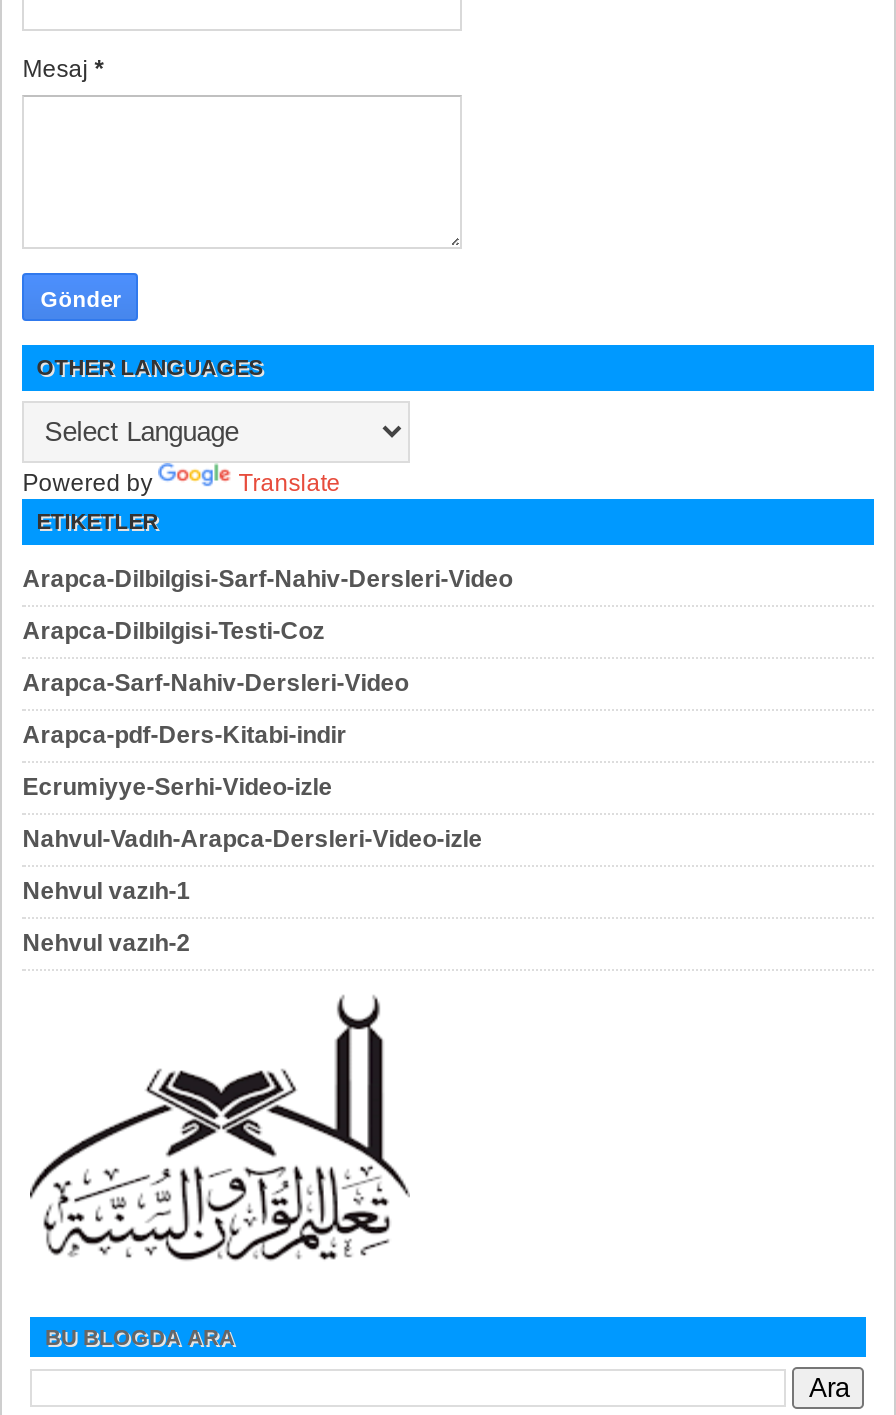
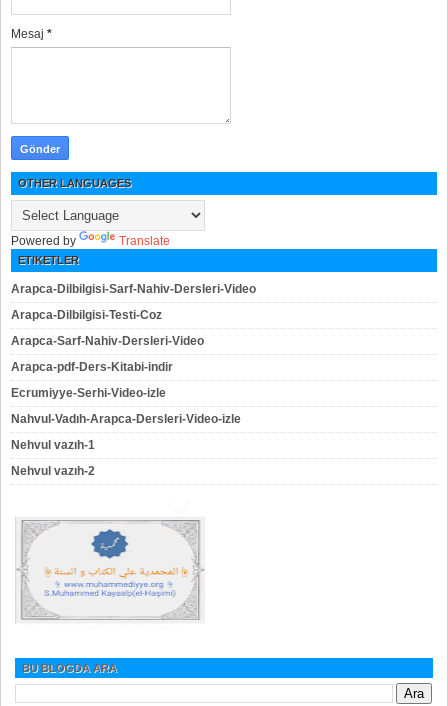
- [image]
+ [image]
